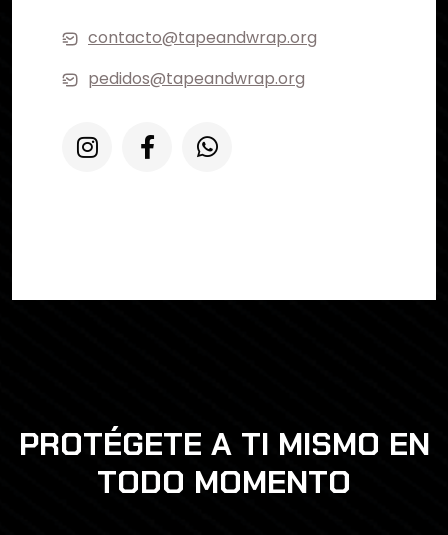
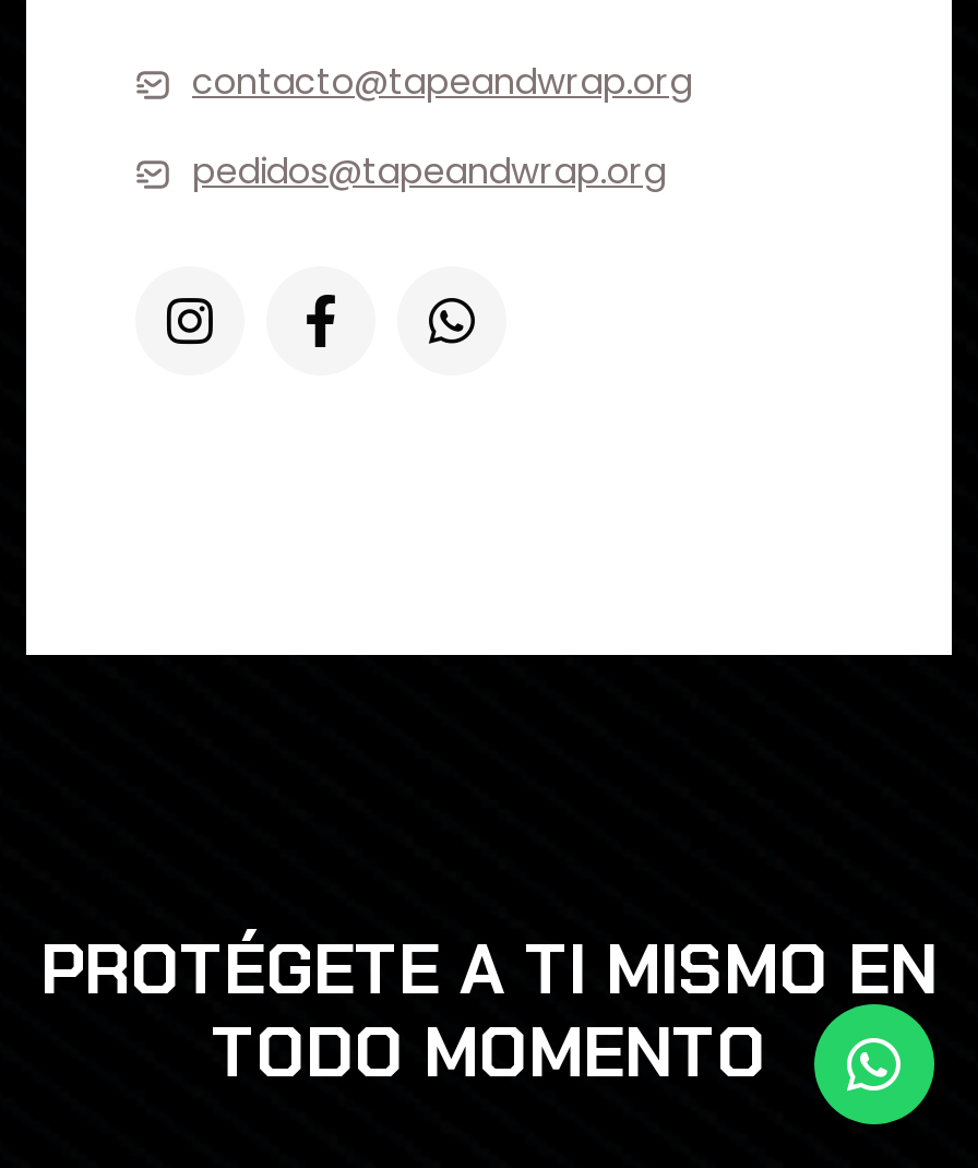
+ [image]
